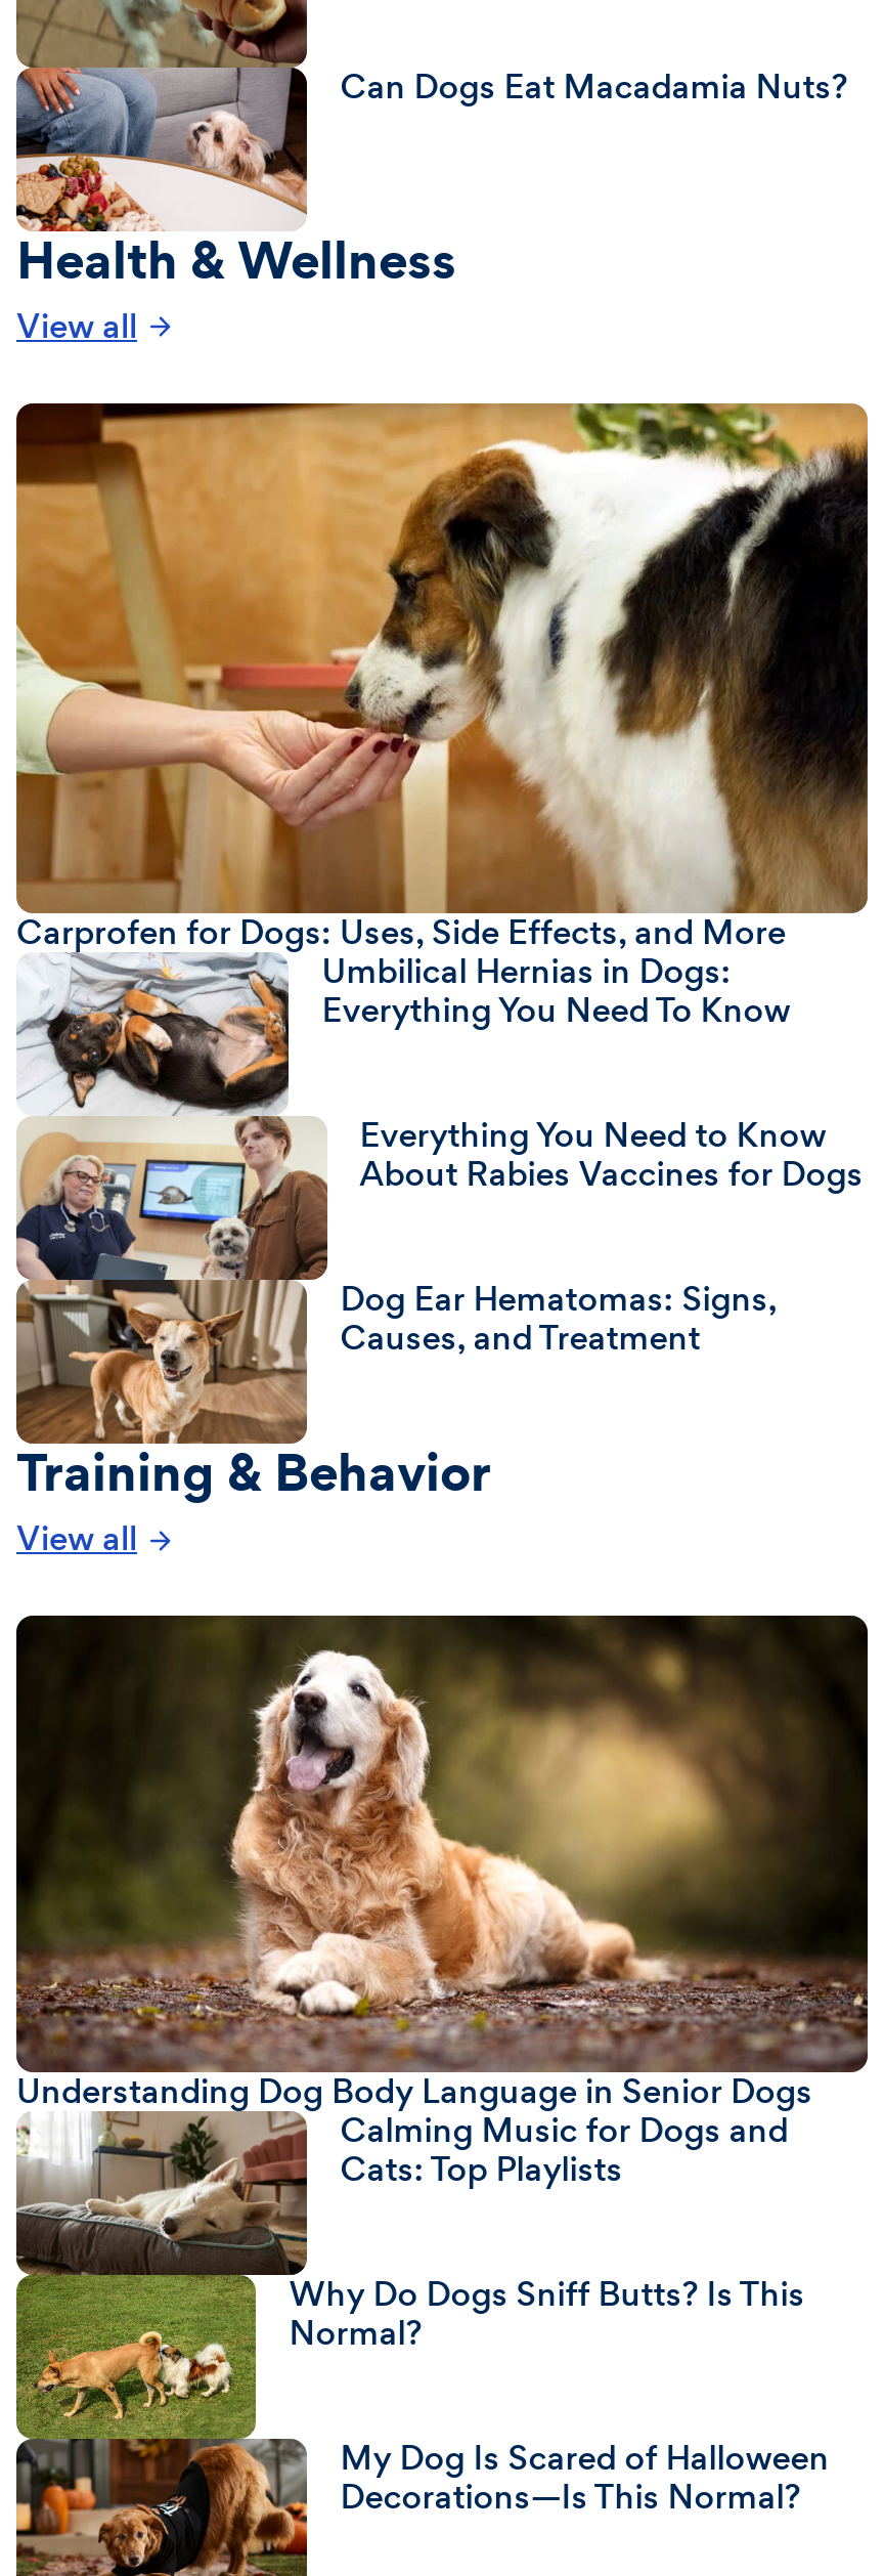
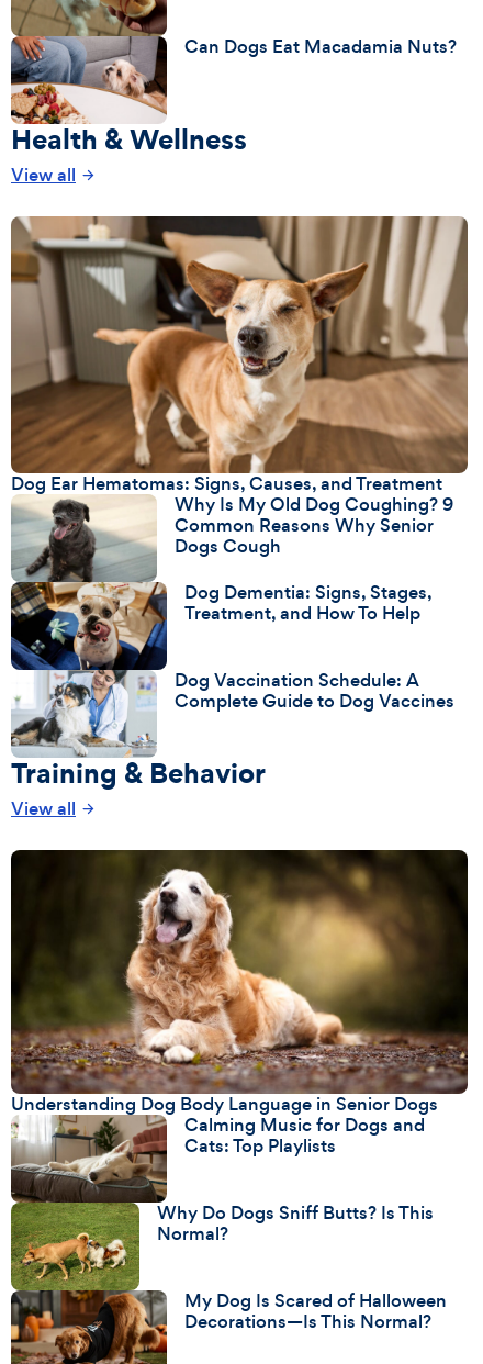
- [image]
- Carprofen for Dogs: Uses, Side Effects, and More
- Umbilical Hernias in Dogs:
- Everything You Need To Know
+ [image]
+ Dog Ear Hematomas: Signs, Causes, and Treatment
+ Why Is My Old Dog Coughing? 9
+ Common Reasons Why Senior
+ Dogs Cough

- [image]
- Dog Ear Hematomas: Signs,
- Causes, and Treatment
+ [image]
+ Dog Vaccination Schedule: A
+ Complete Guide to Dog Vaccines

- Everything You Need to Know
- About Rabies Vaccines for Dogs
+ Dog Dementia: Signs, Stages,
+ Treatment, and How To Help
